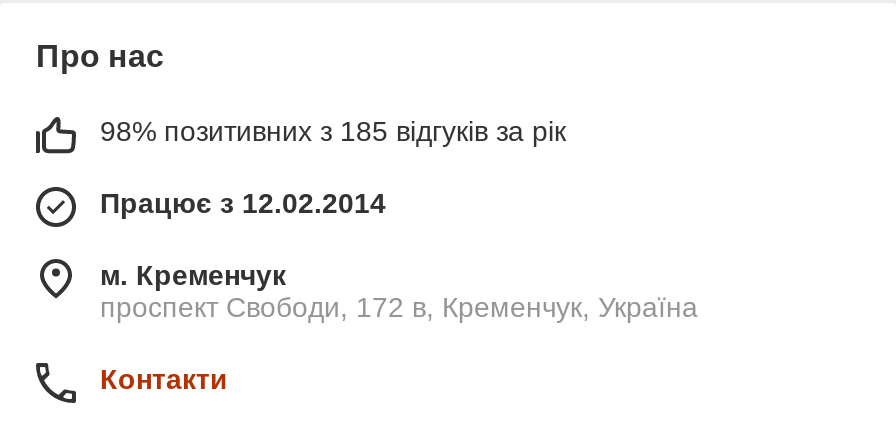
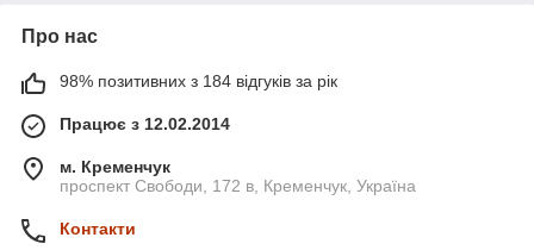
- 98% позитивних з 185 відгуків за рік
+ 98% позитивних з 184 відгуків за рік
